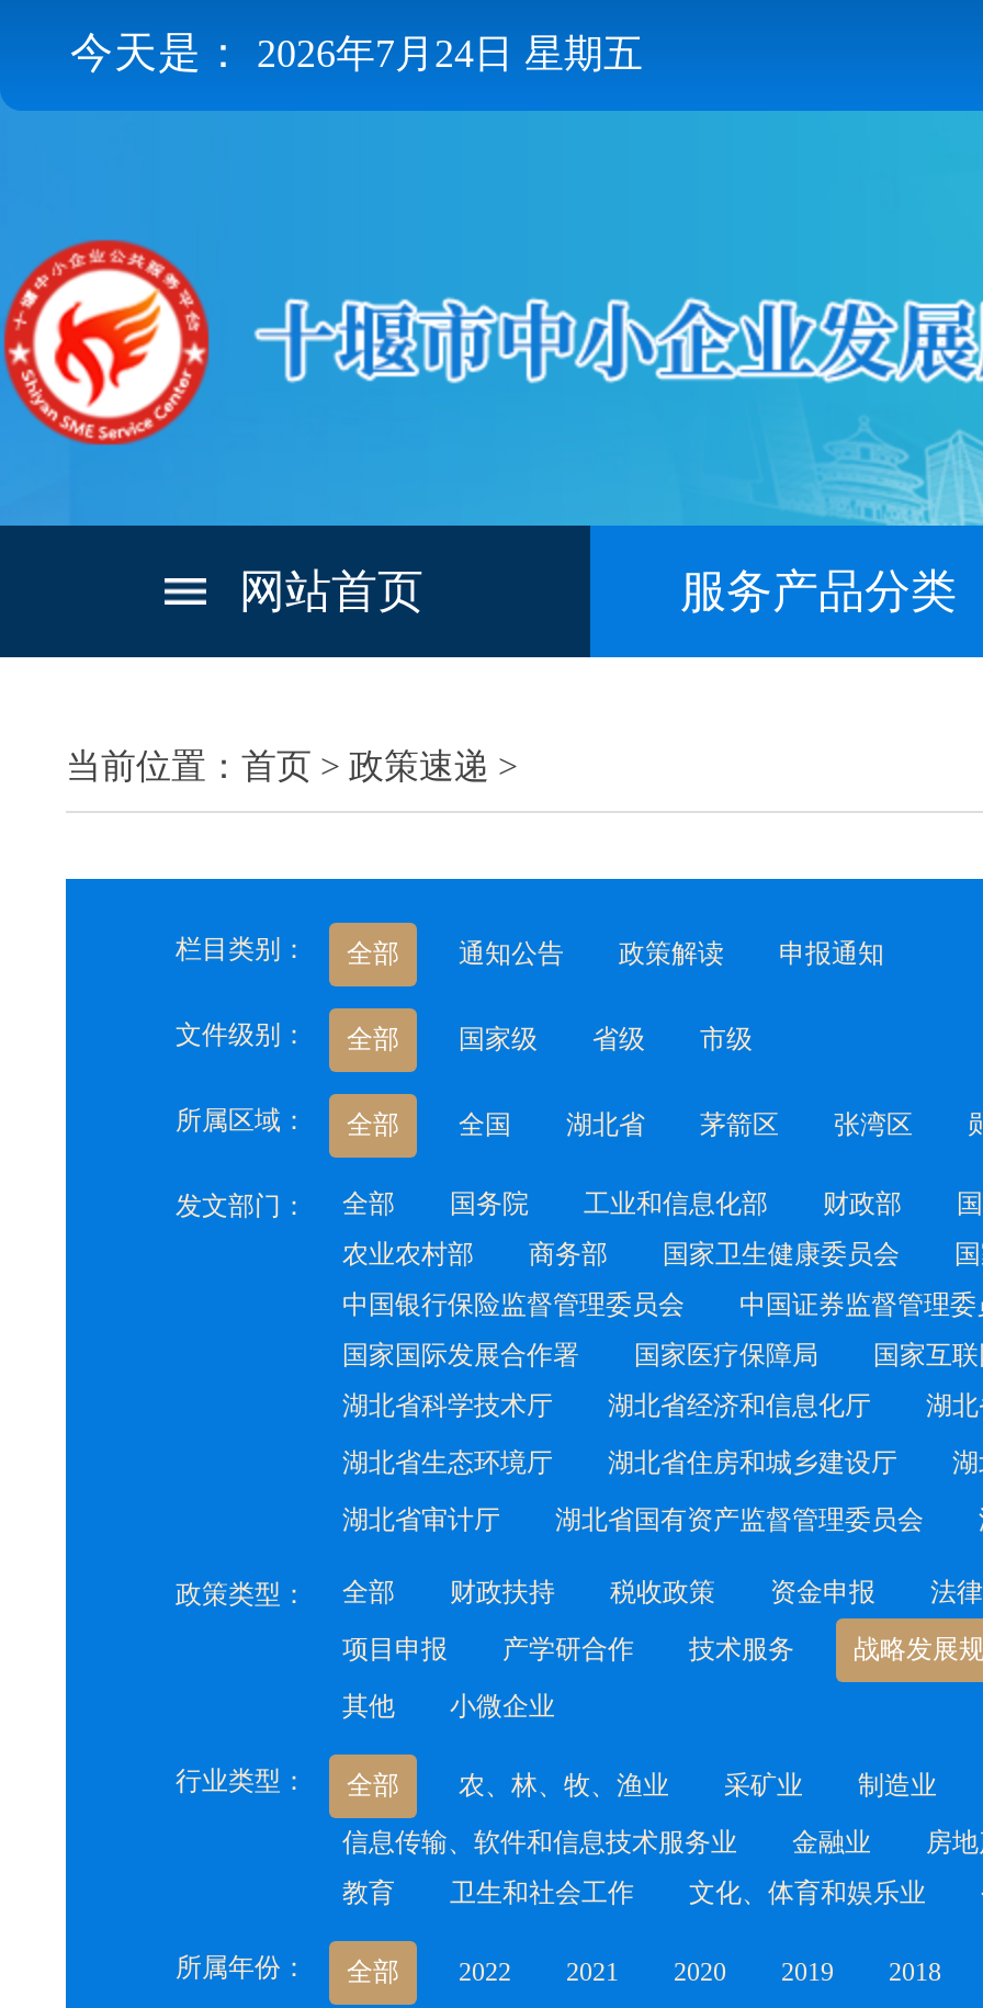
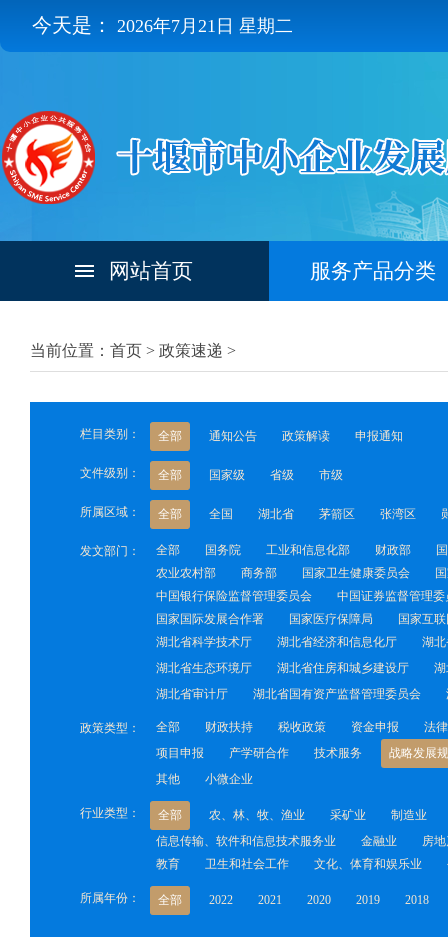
- 今天是：2026年7月24日 星期五
+ 今天是：2026年7月21日 星期二
